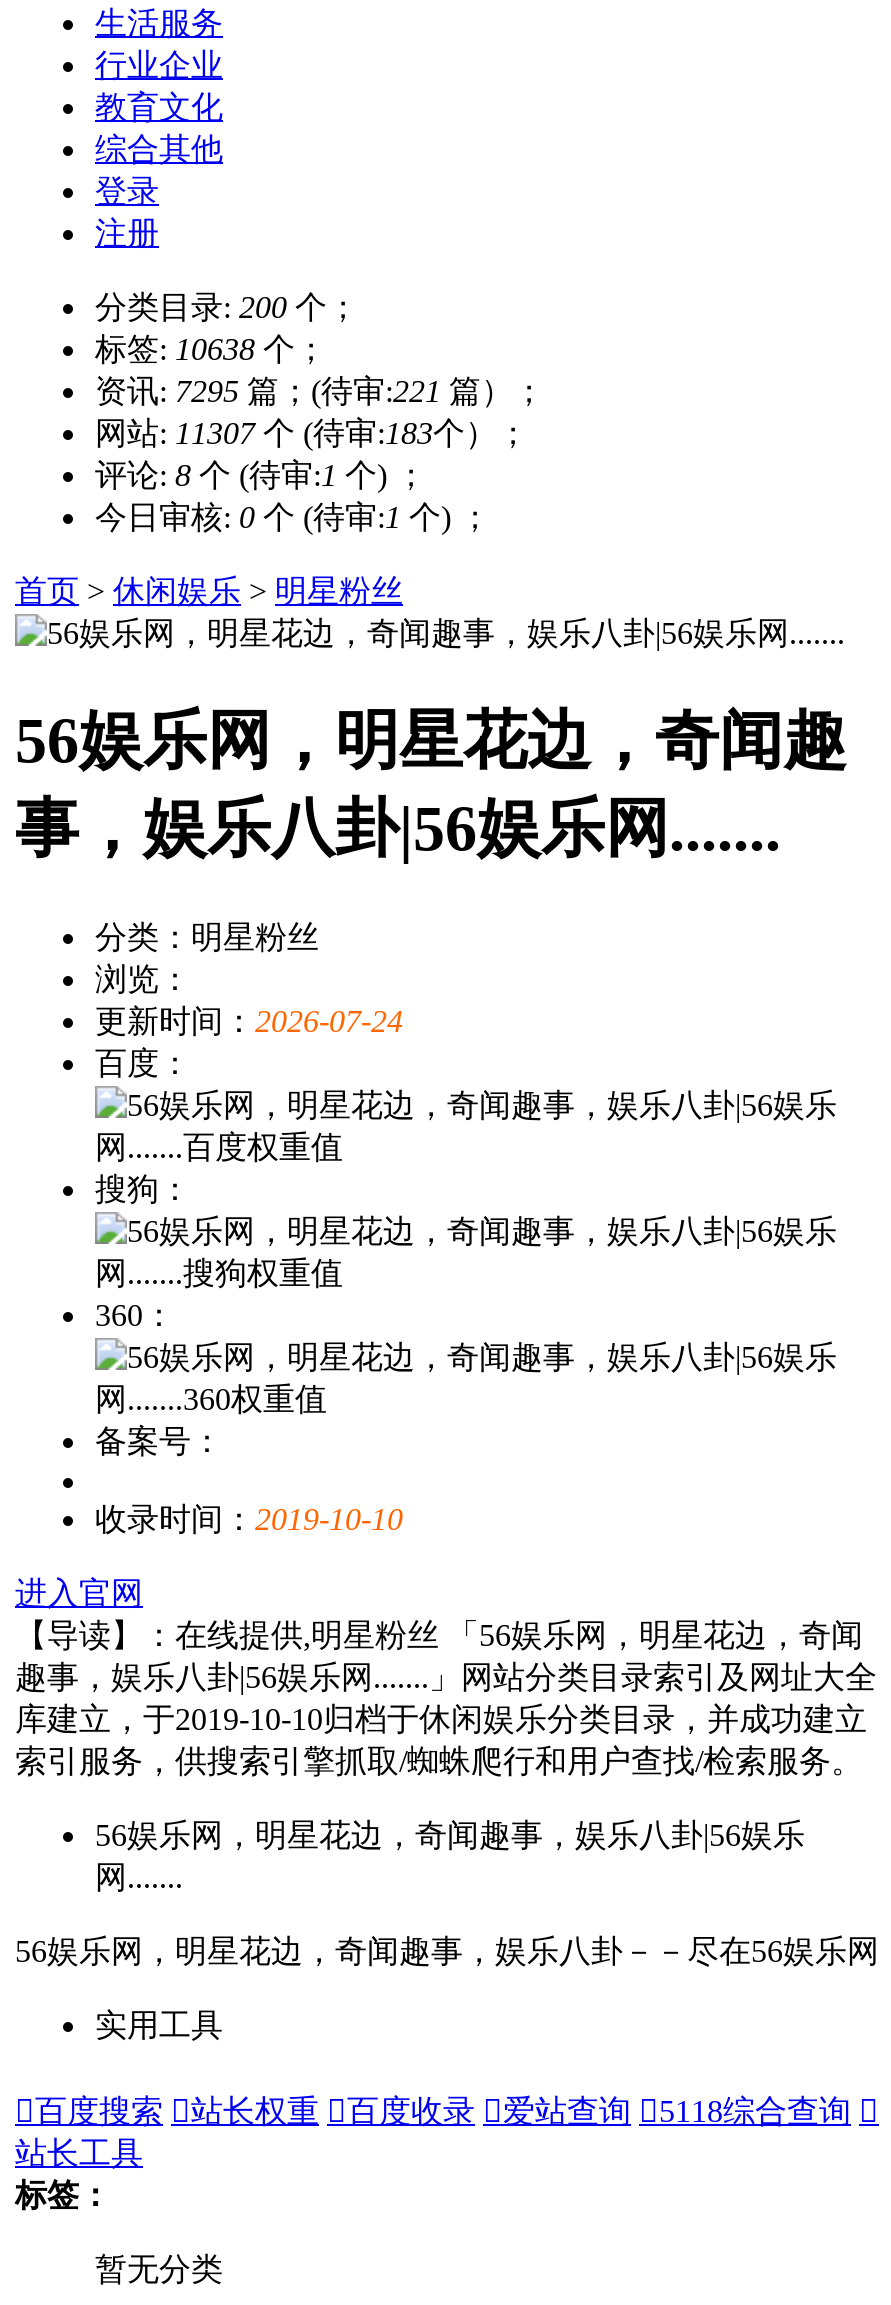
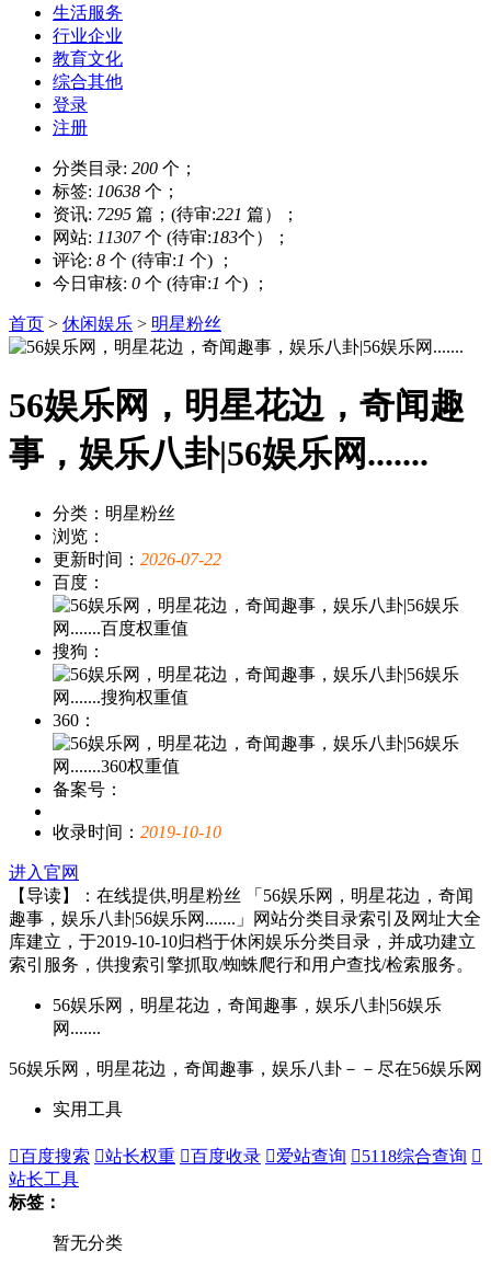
- 更新时间：2026-07-24
+ 更新时间：2026-07-22
